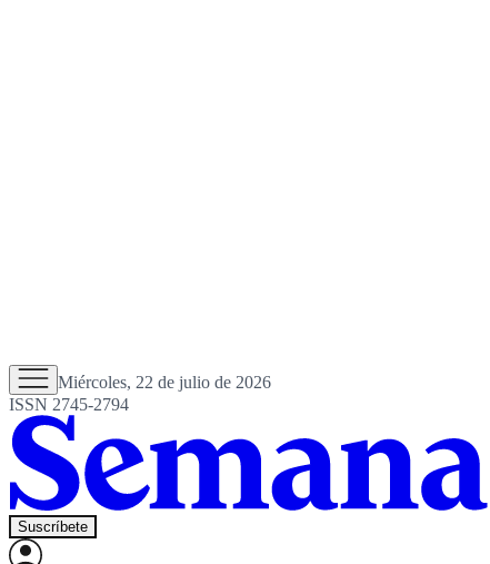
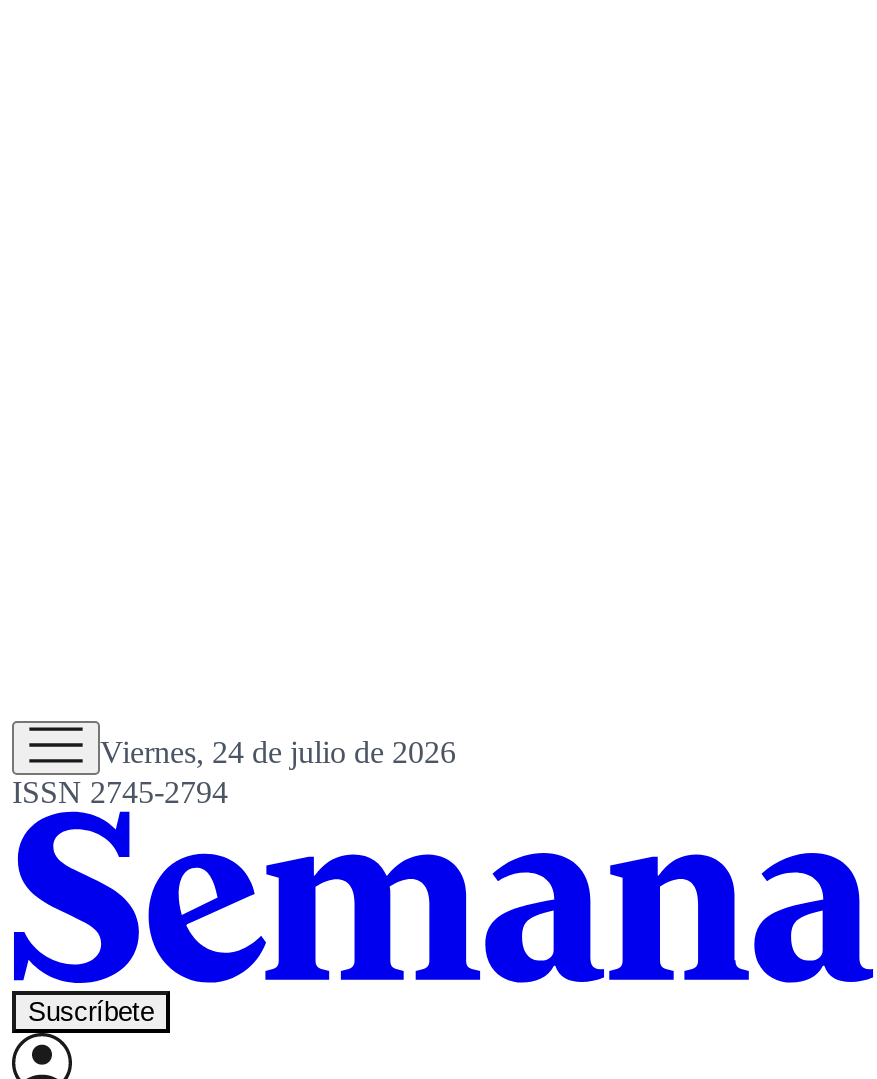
- Miércoles, 22 de julio de 2026
+ Viernes, 24 de julio de 2026
